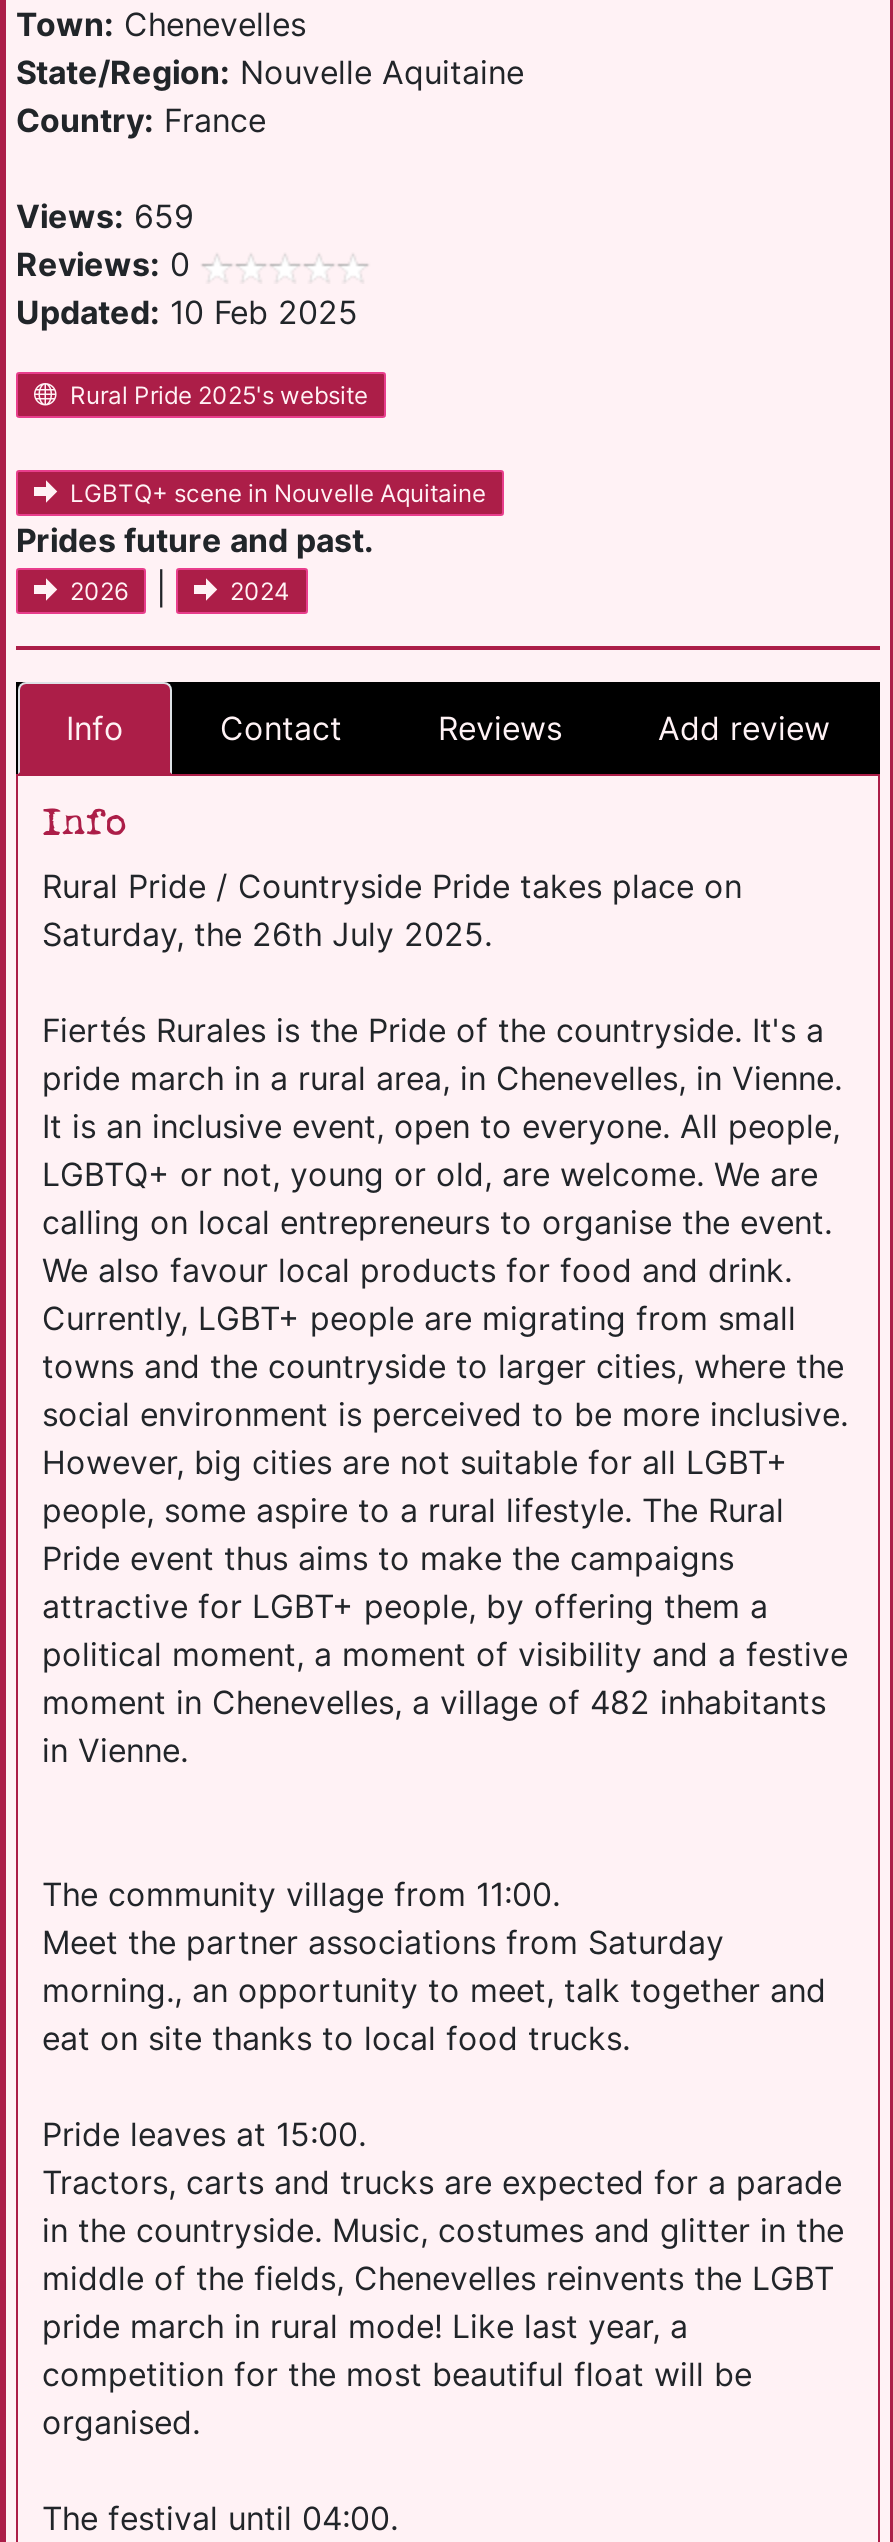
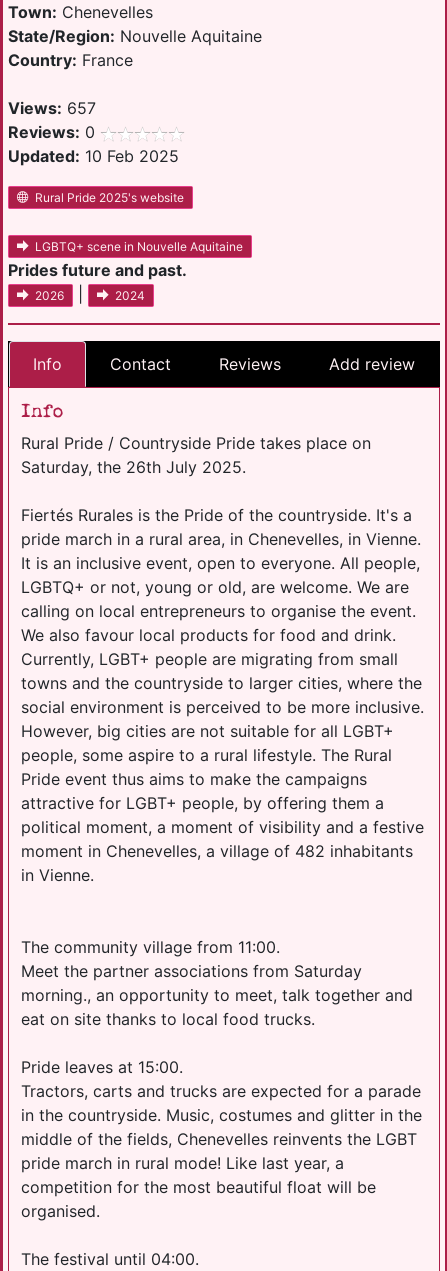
- Views: 659
+ Views: 657
